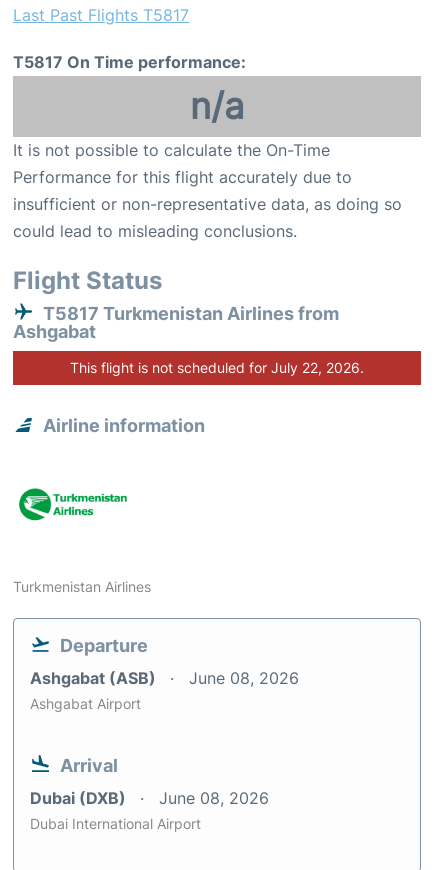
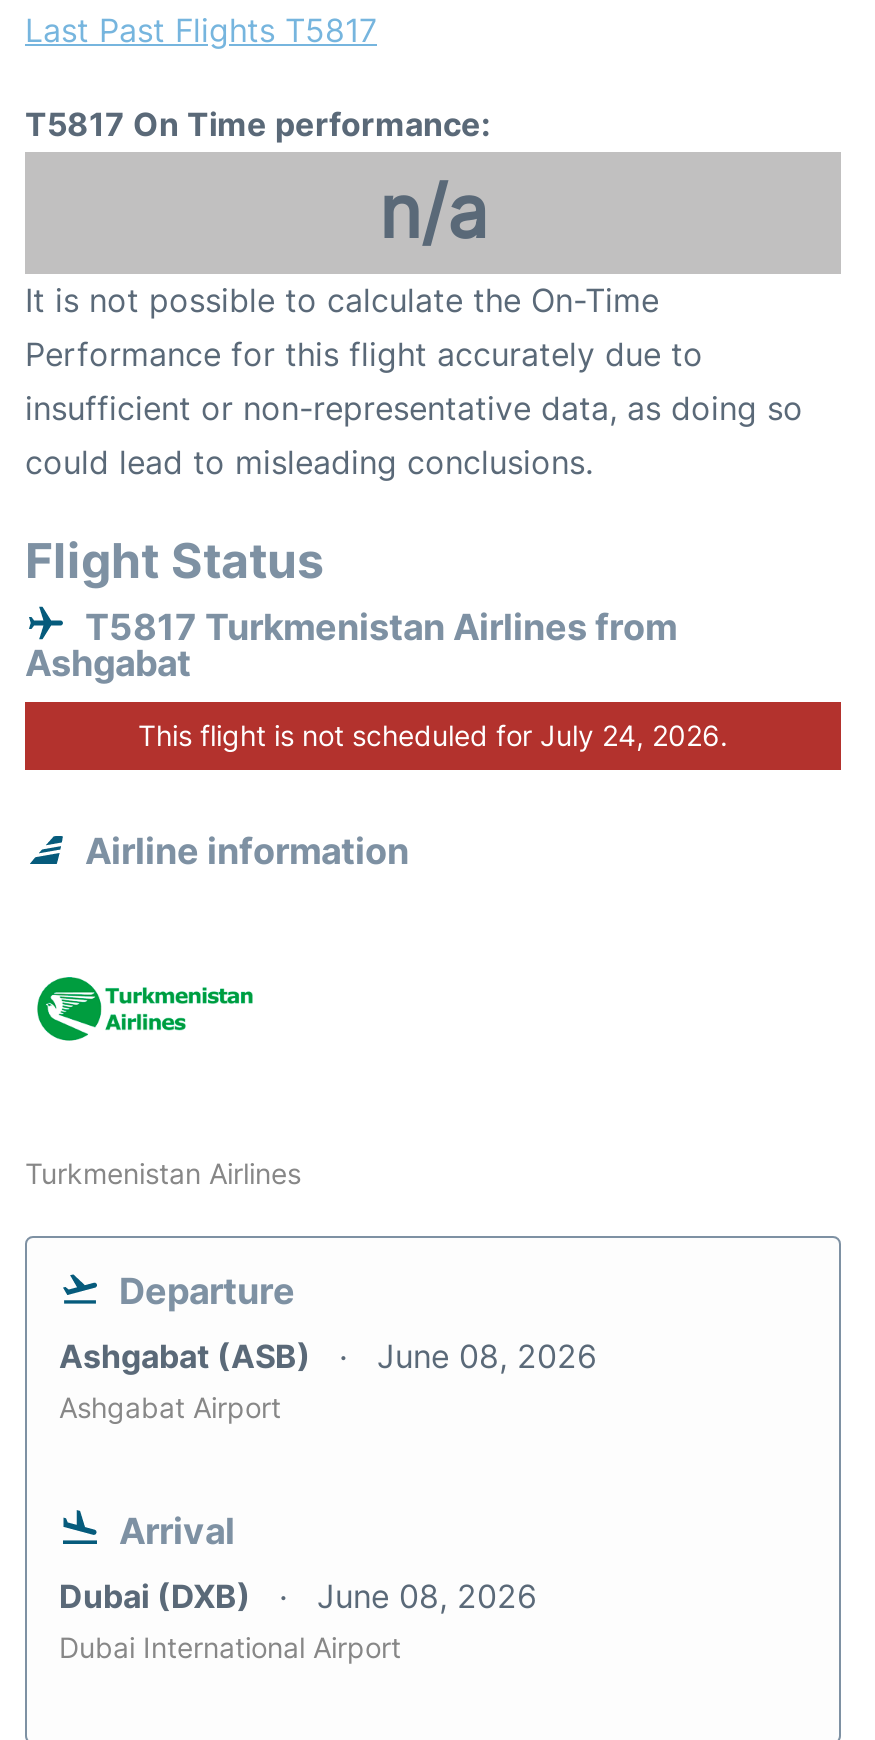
- This flight is not scheduled for July 22, 2026.
+ This flight is not scheduled for July 24, 2026.
